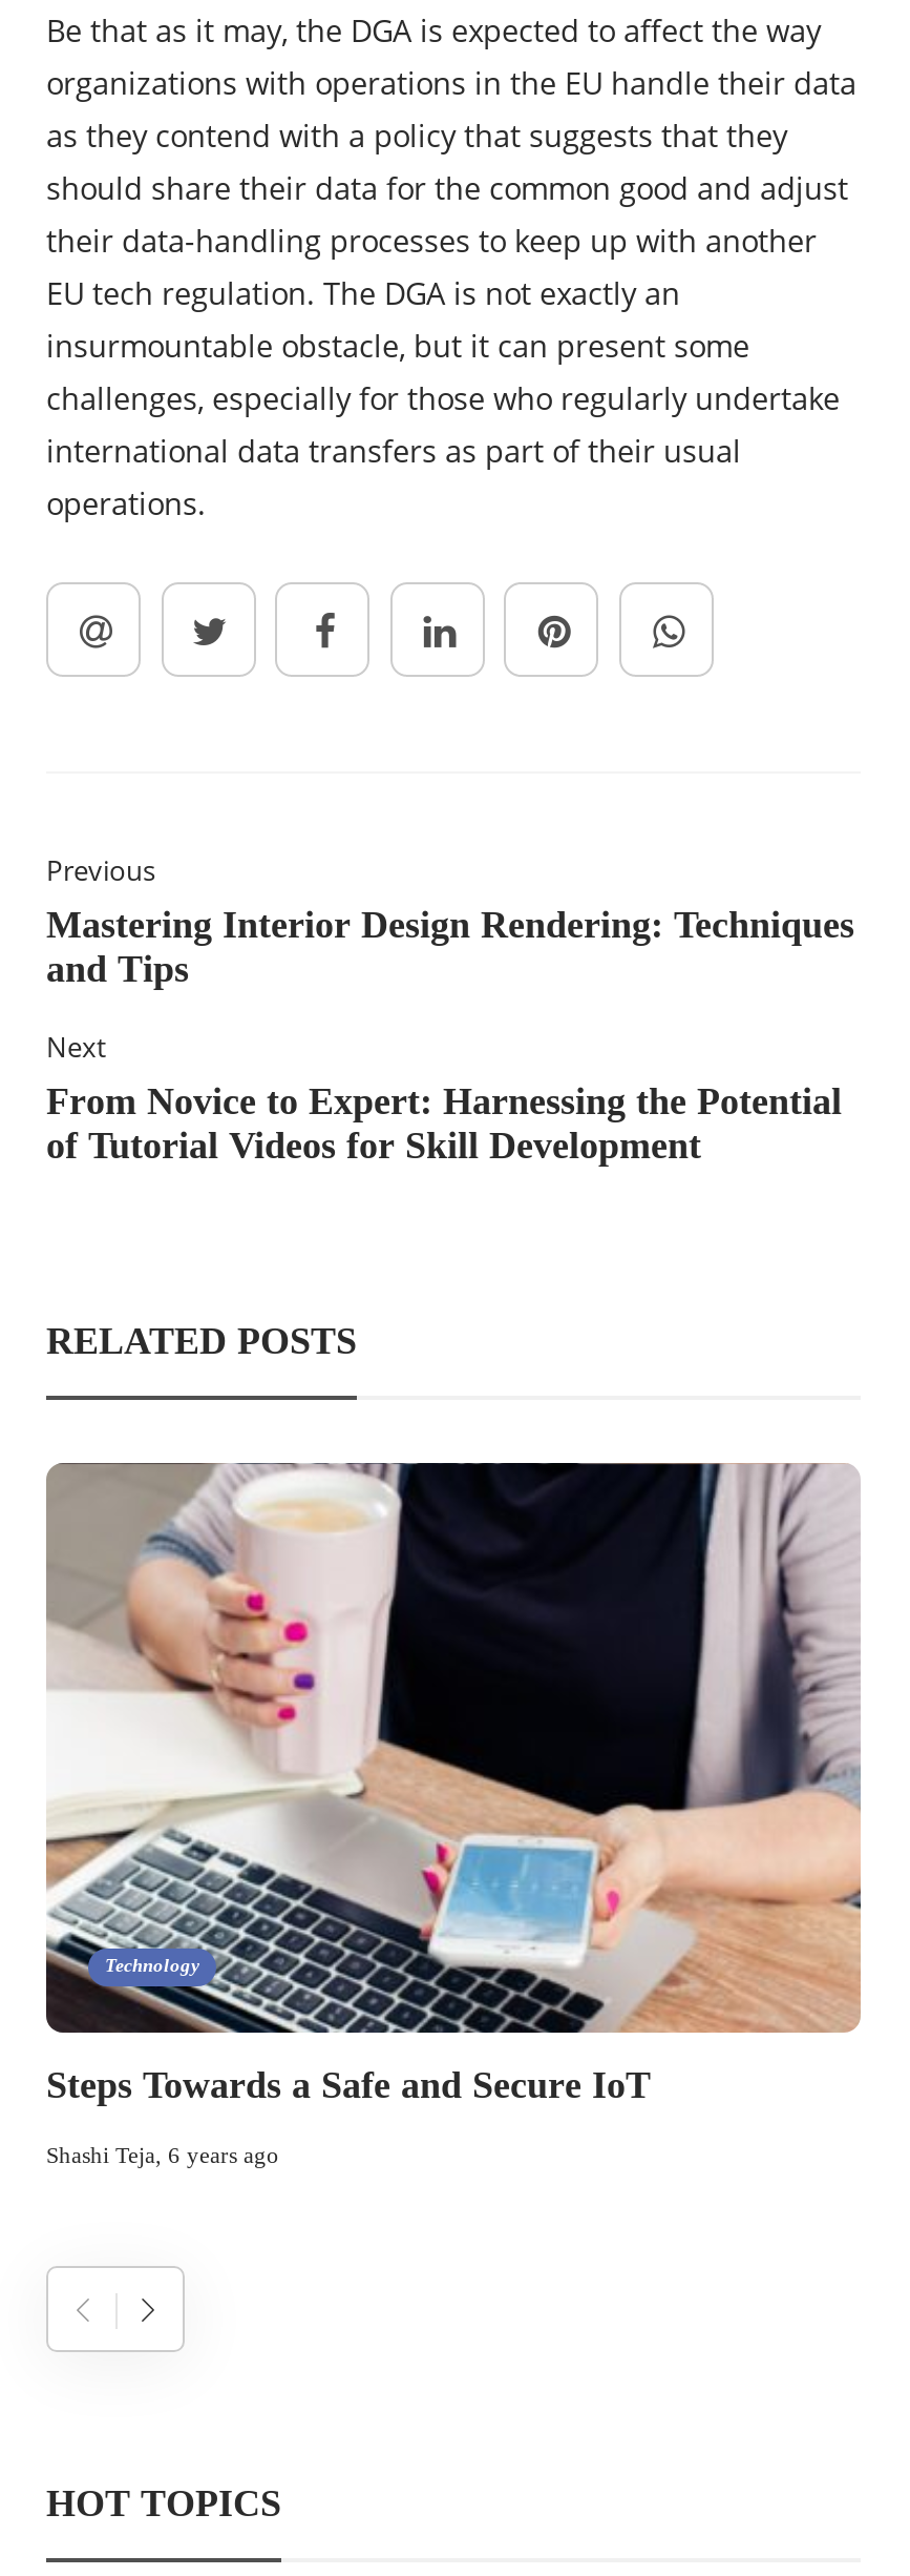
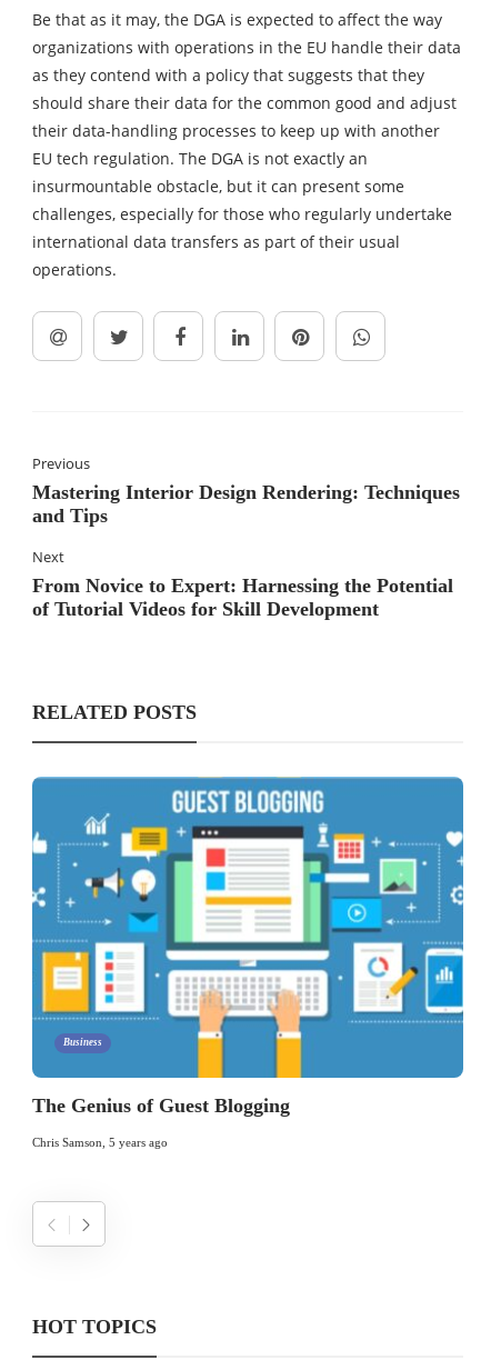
- [image]
- Technology
+ [image]
+ Business

- Steps Towards a Safe and Secure IoT
+ The Genius of Guest Blogging

- Shashi Teja, 6 years ago
+ Chris Samson, 5 years ago
